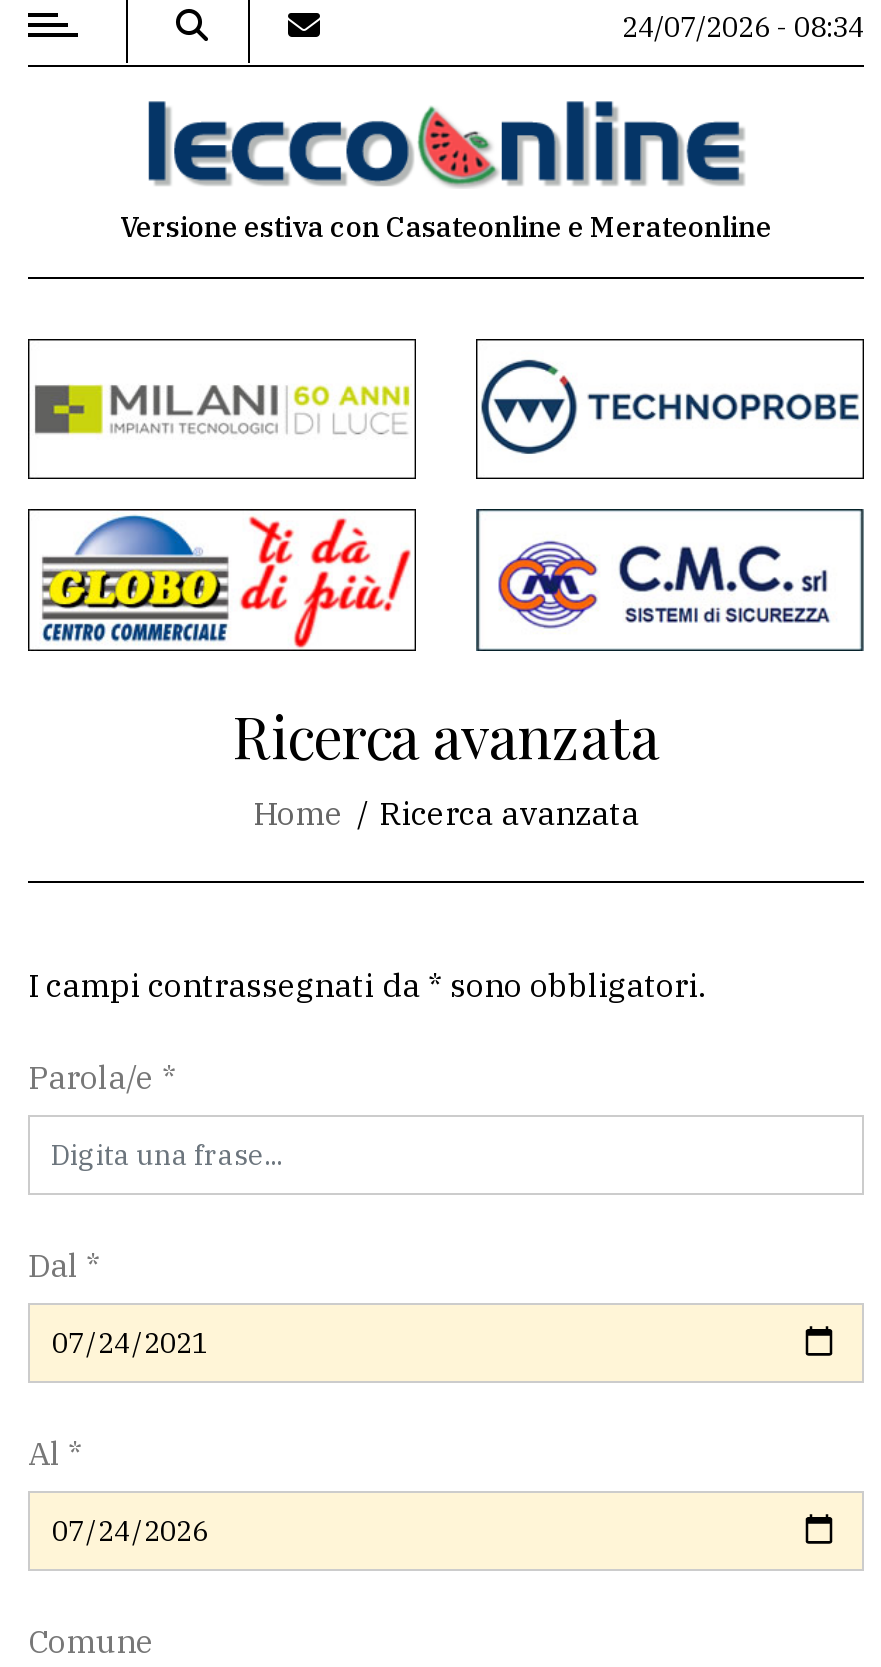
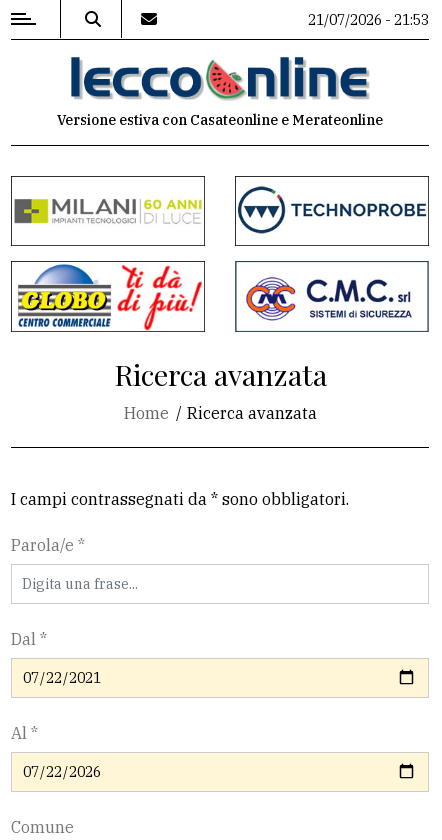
- 24/07/2026 - 08:34
+ 21/07/2026 - 21:53
